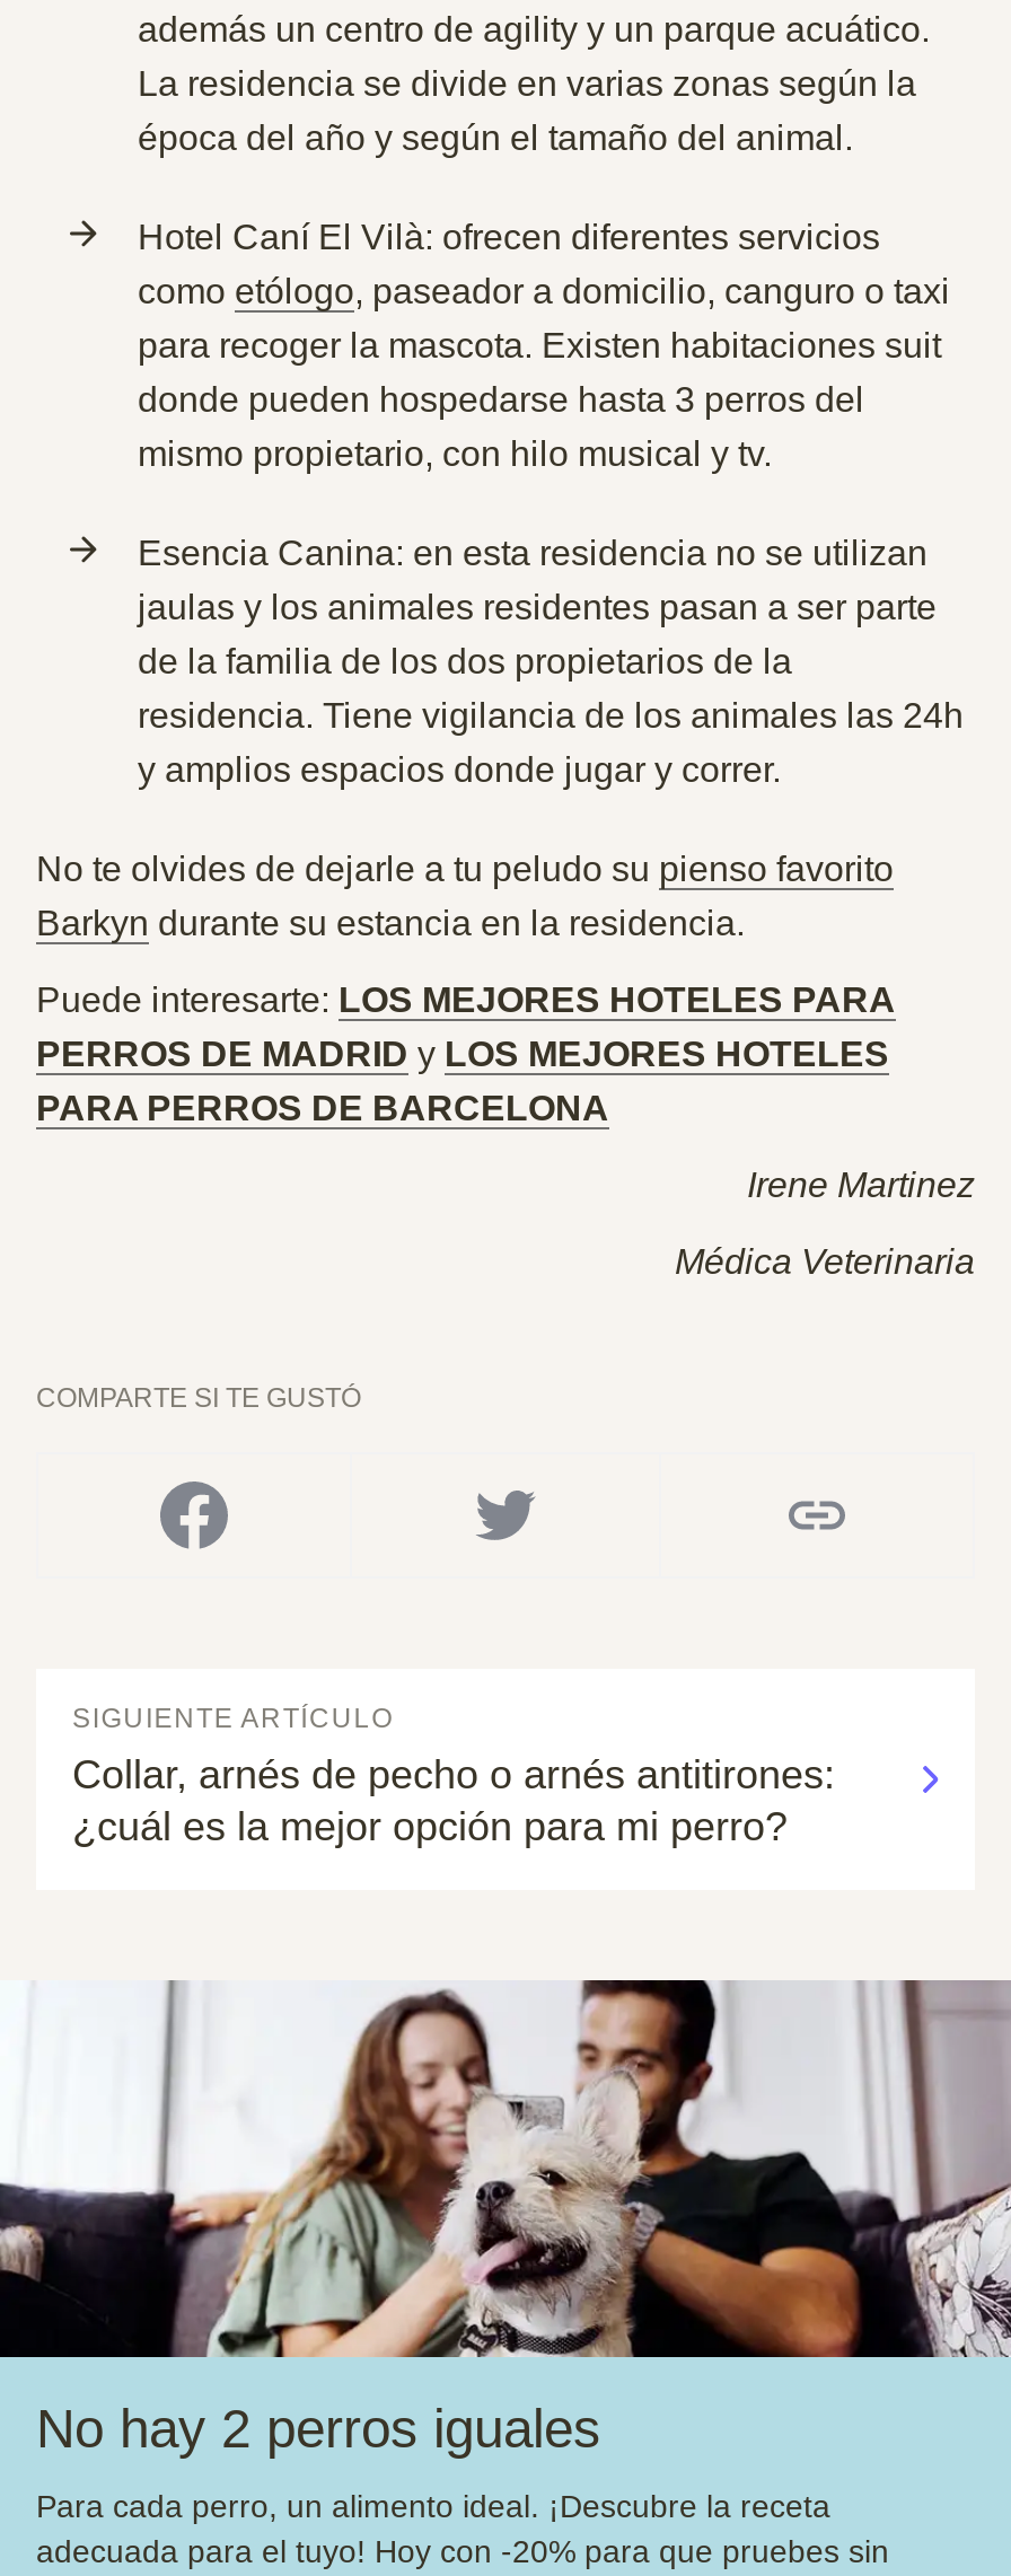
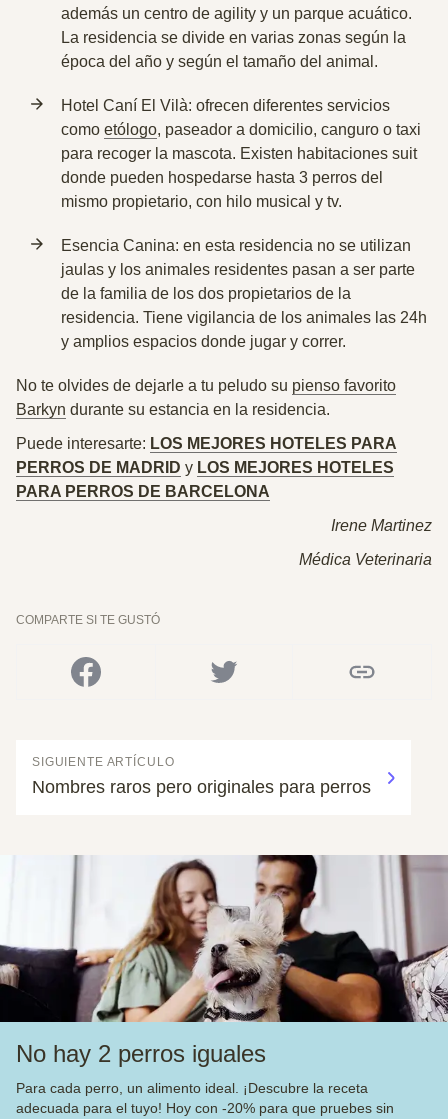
- Collar, arnés de pecho o arnés antitirones:
- ¿cuál es la mejor opción para mi perro?
+ Nombres raros pero originales para perros
